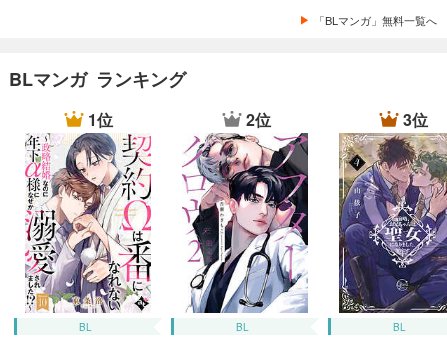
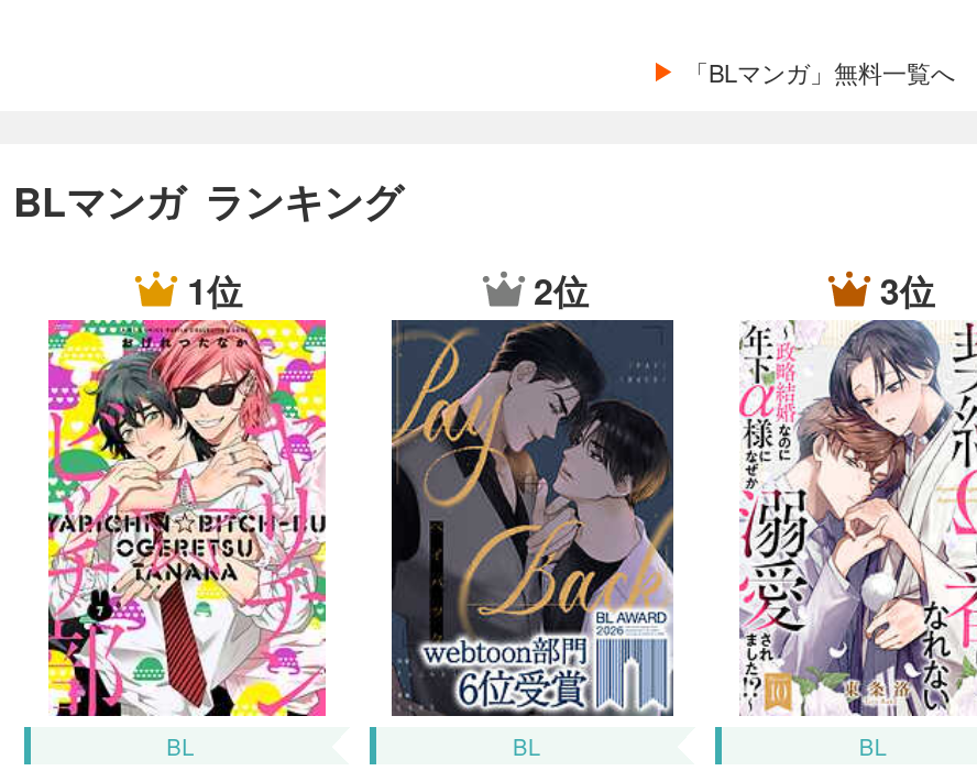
- [image]
+ [image]

- [image]
+ [image]

- [image]
+ [image]
